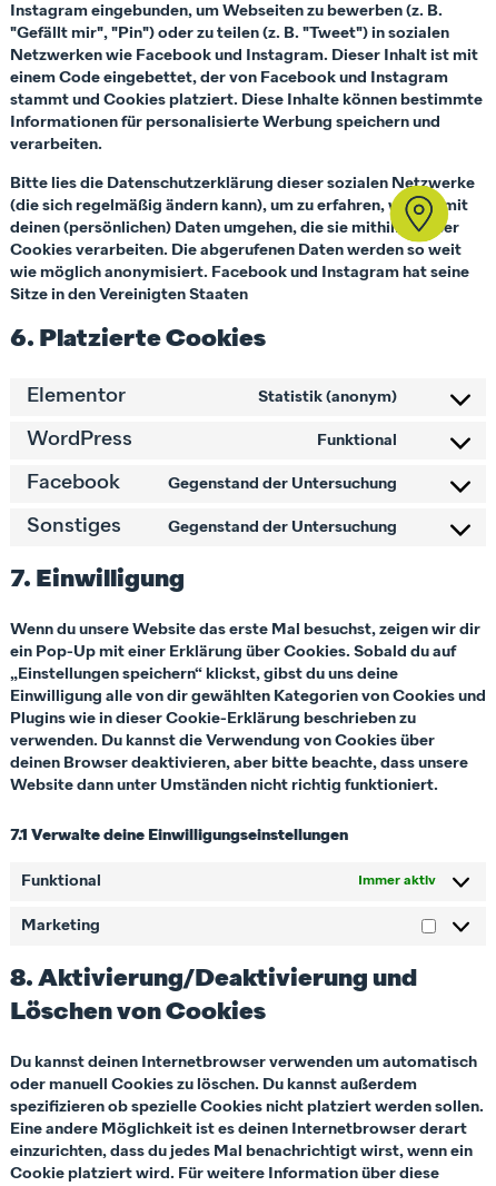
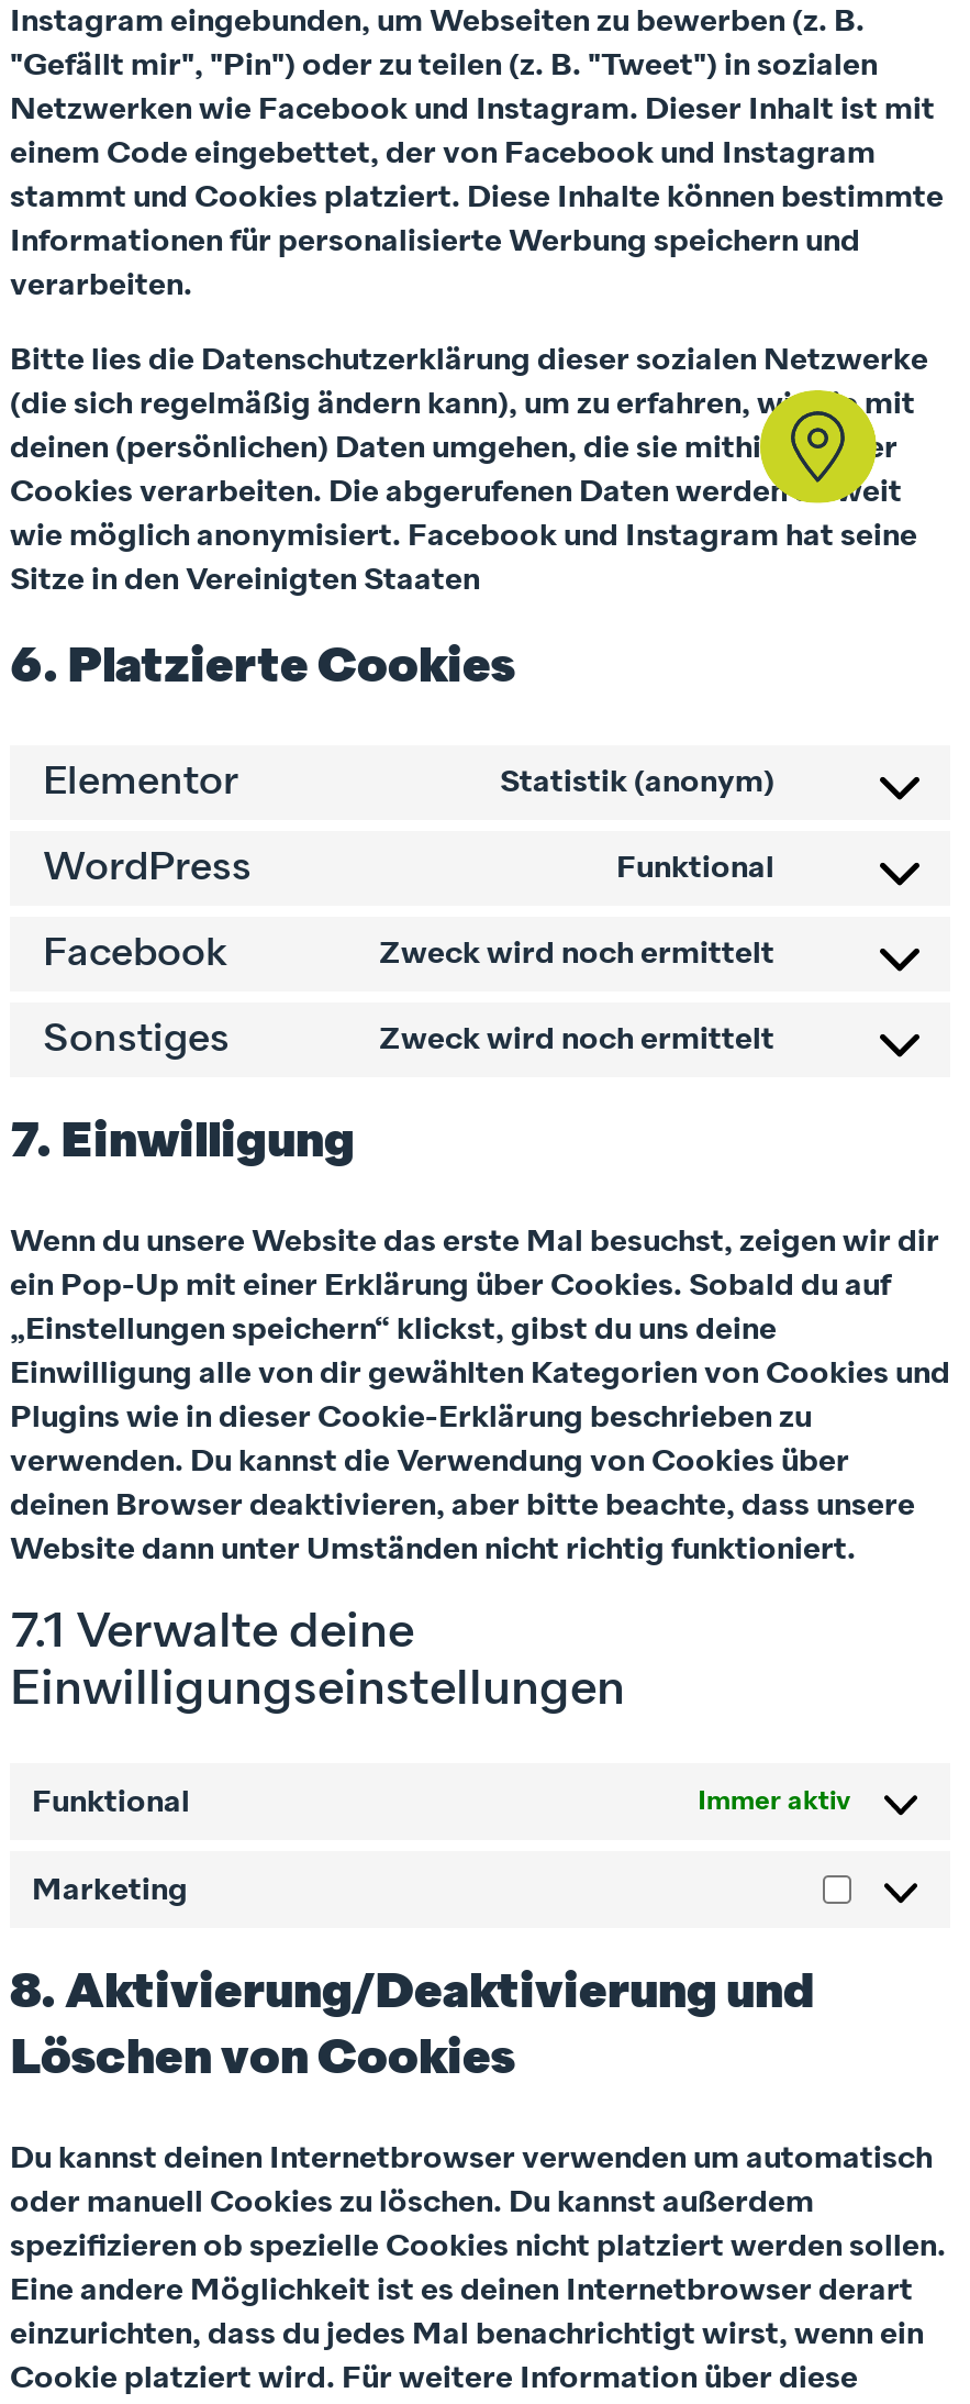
- Gegenstand der Untersuchung
+ Zweck wird noch ermittelt

- Gegenstand der Untersuchung
+ Zweck wird noch ermittelt
